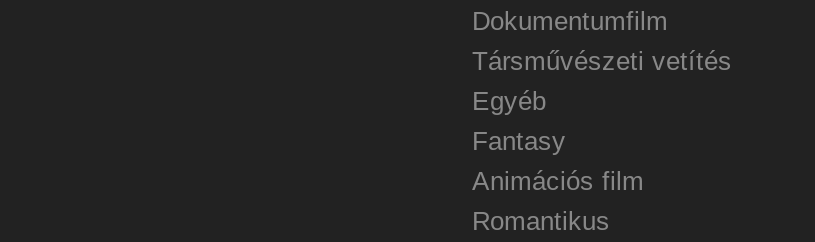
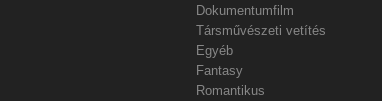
- Animációs film
